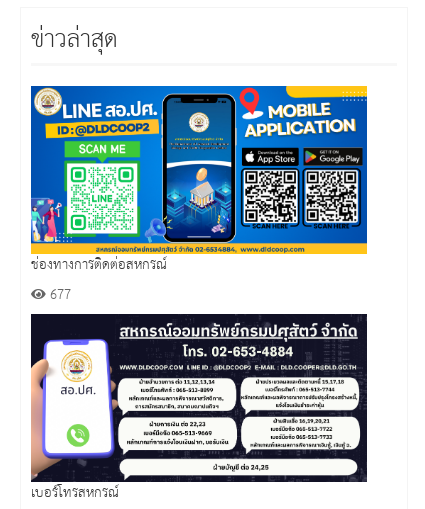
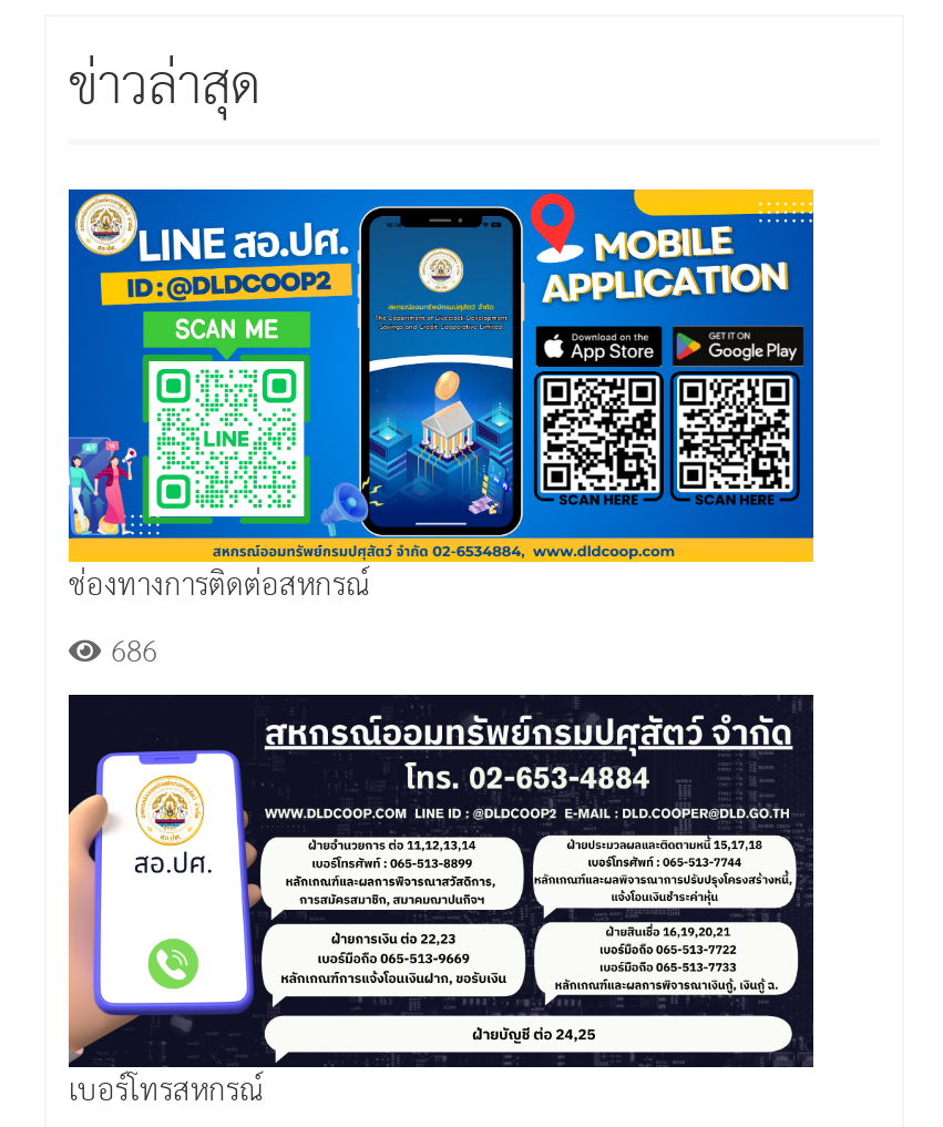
- 677
+ 686
